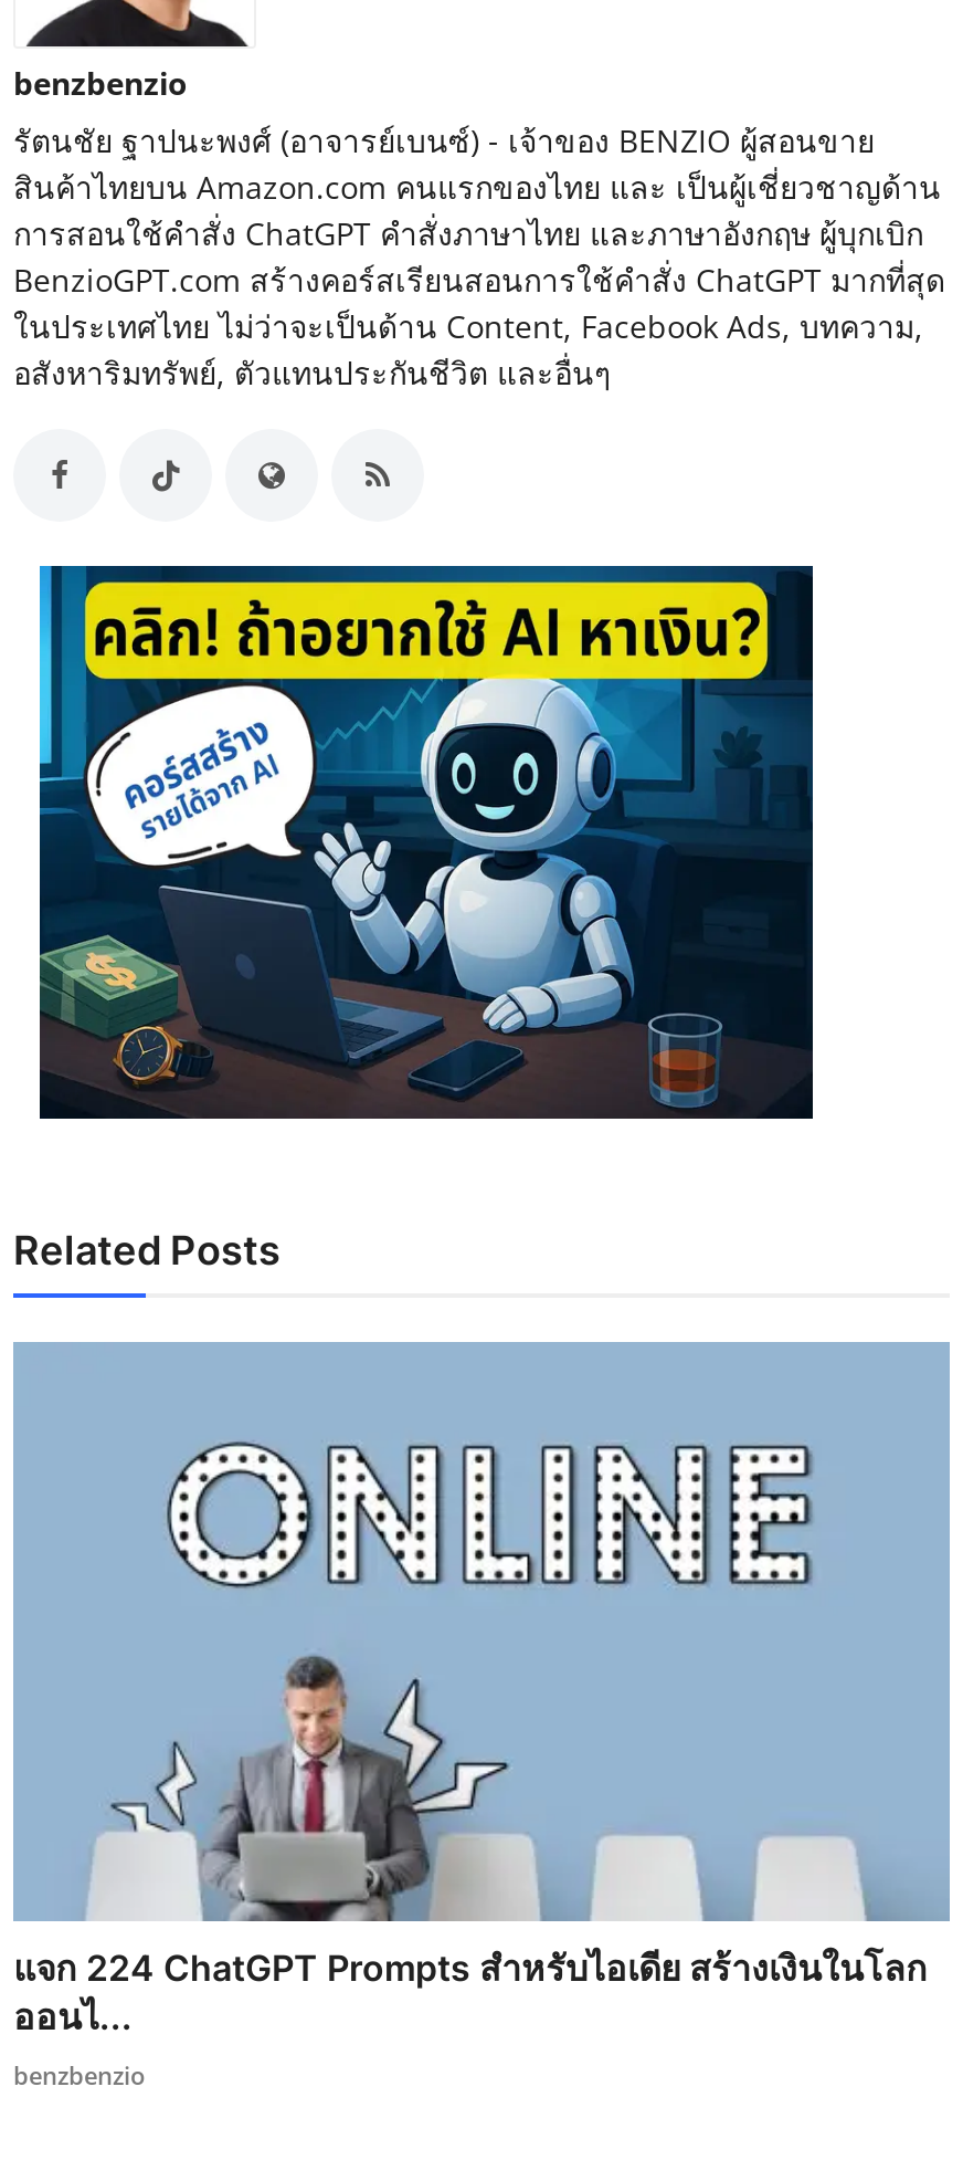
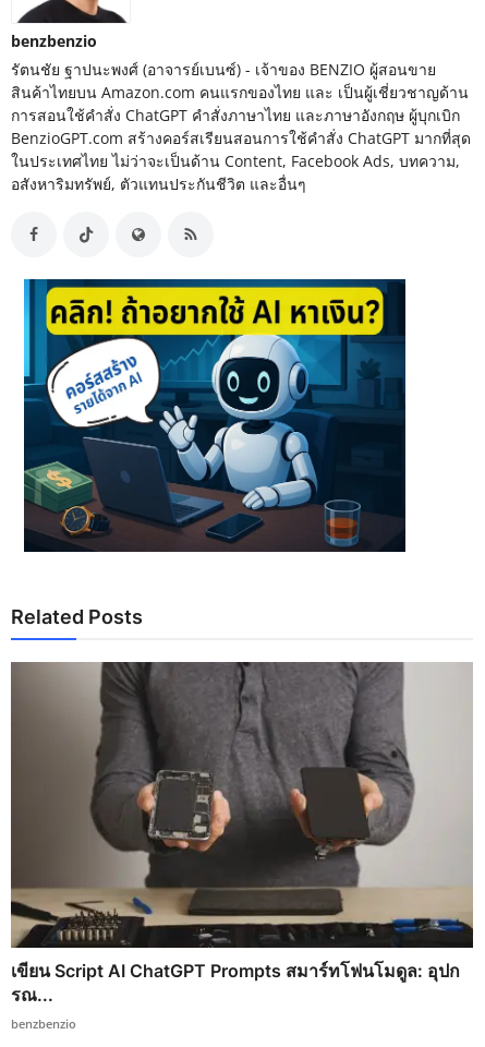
- [image]
- แจก 224 ChatGPT Prompts สำหรับไอเดีย สร้างเงินในโลก
- ออนไ...
+ [image]
+ เขียน Script AI ChatGPT Prompts สมาร์ทโฟนโมดูล: อุปก
+ รณ...
